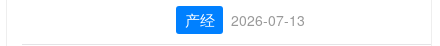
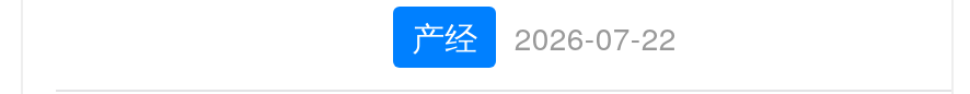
- 产经 2026-07-13
+ 产经 2026-07-22
